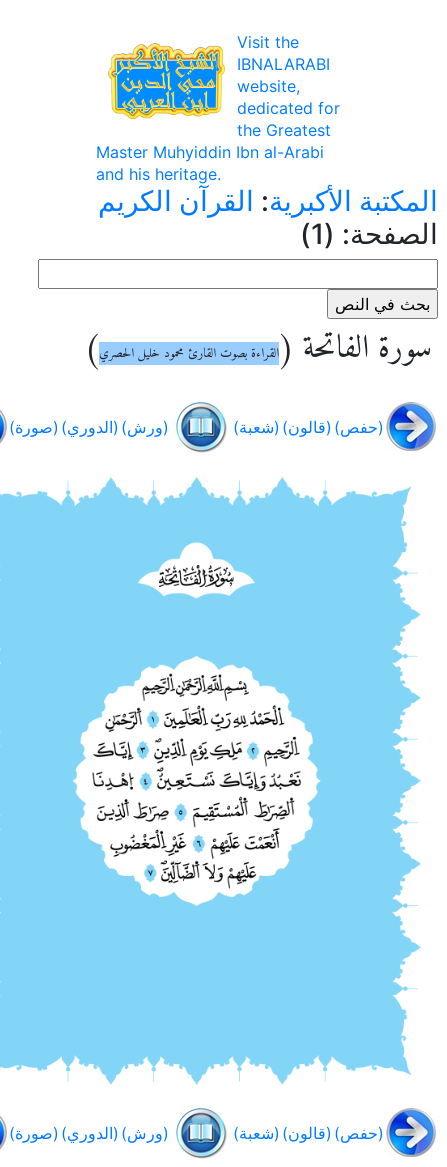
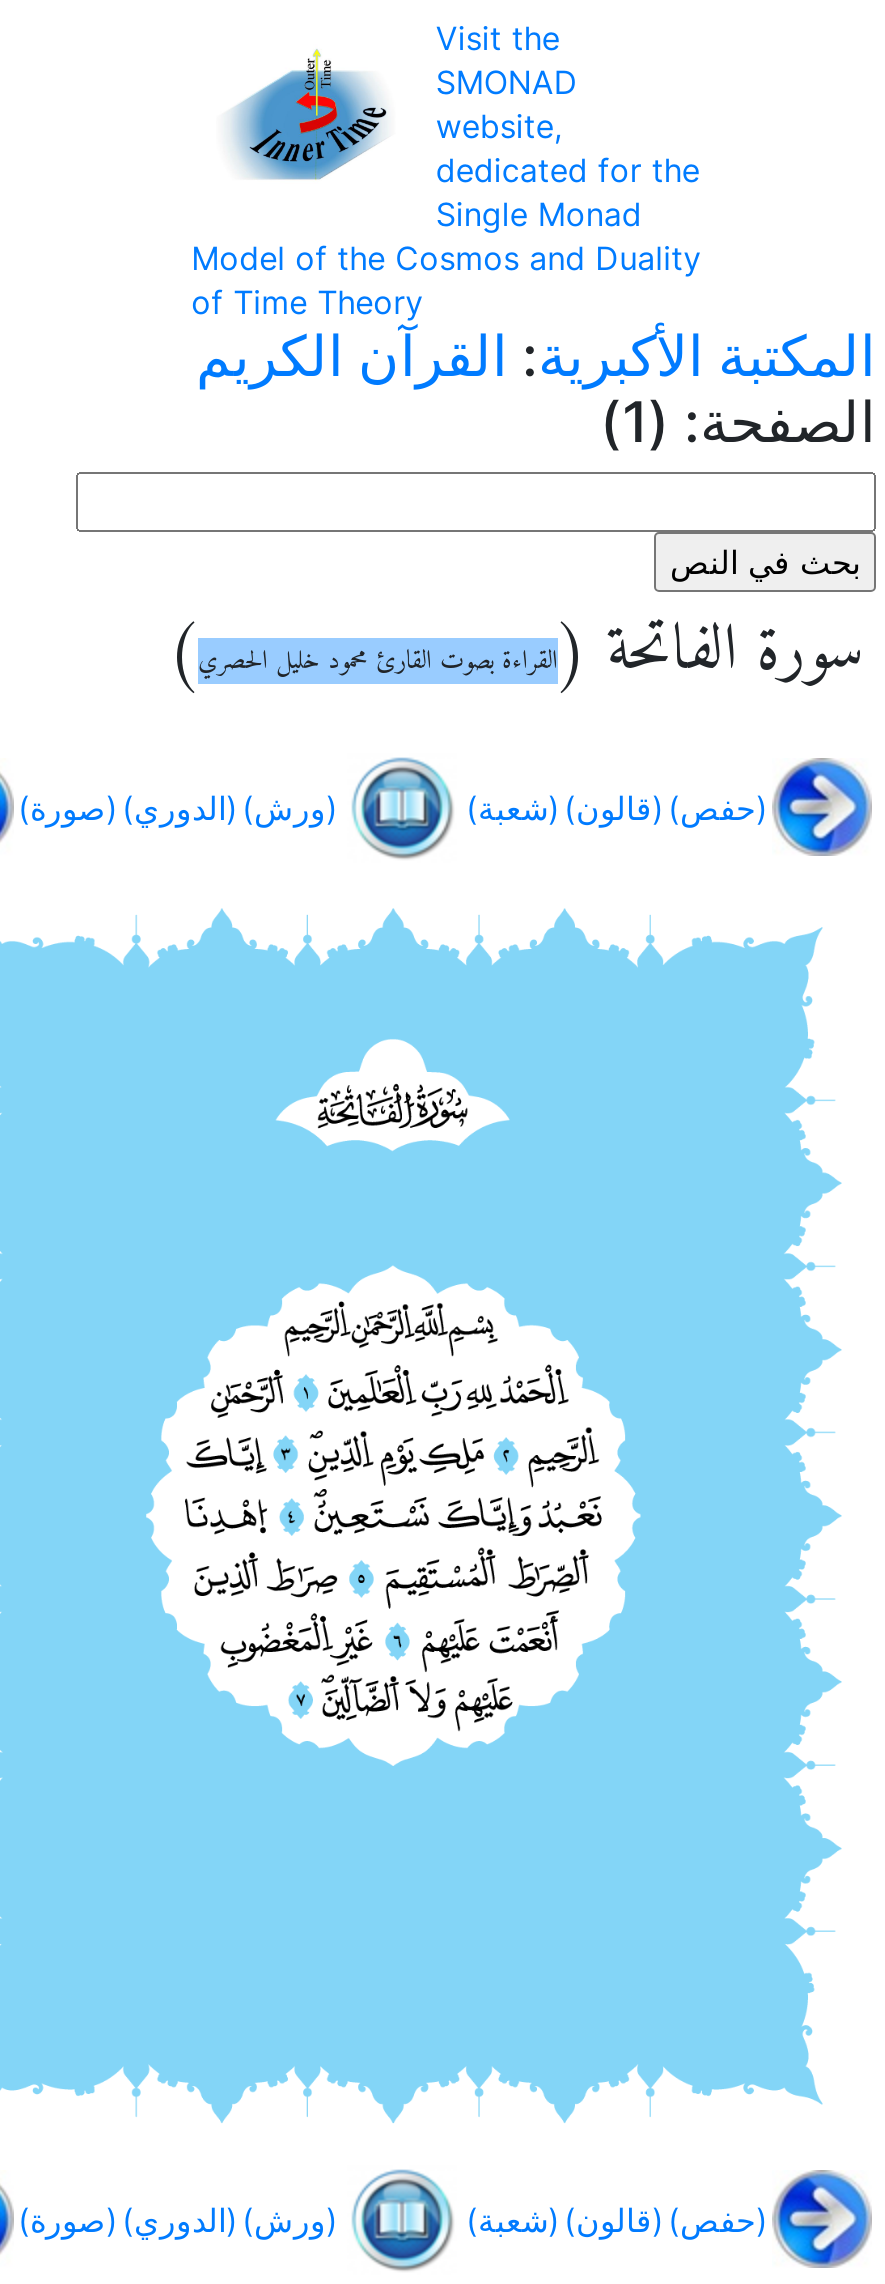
- [image]
- dedicated for
- the Greatest
- Master Muhyiddin Ibn al-Arabi
- and his heritage.
+ [image]
+ dedicated for the
+ Single Monad
+ Model of the Cosmos and Duality
+ of Time Theory

- IBNALARABI
+ SMONAD
